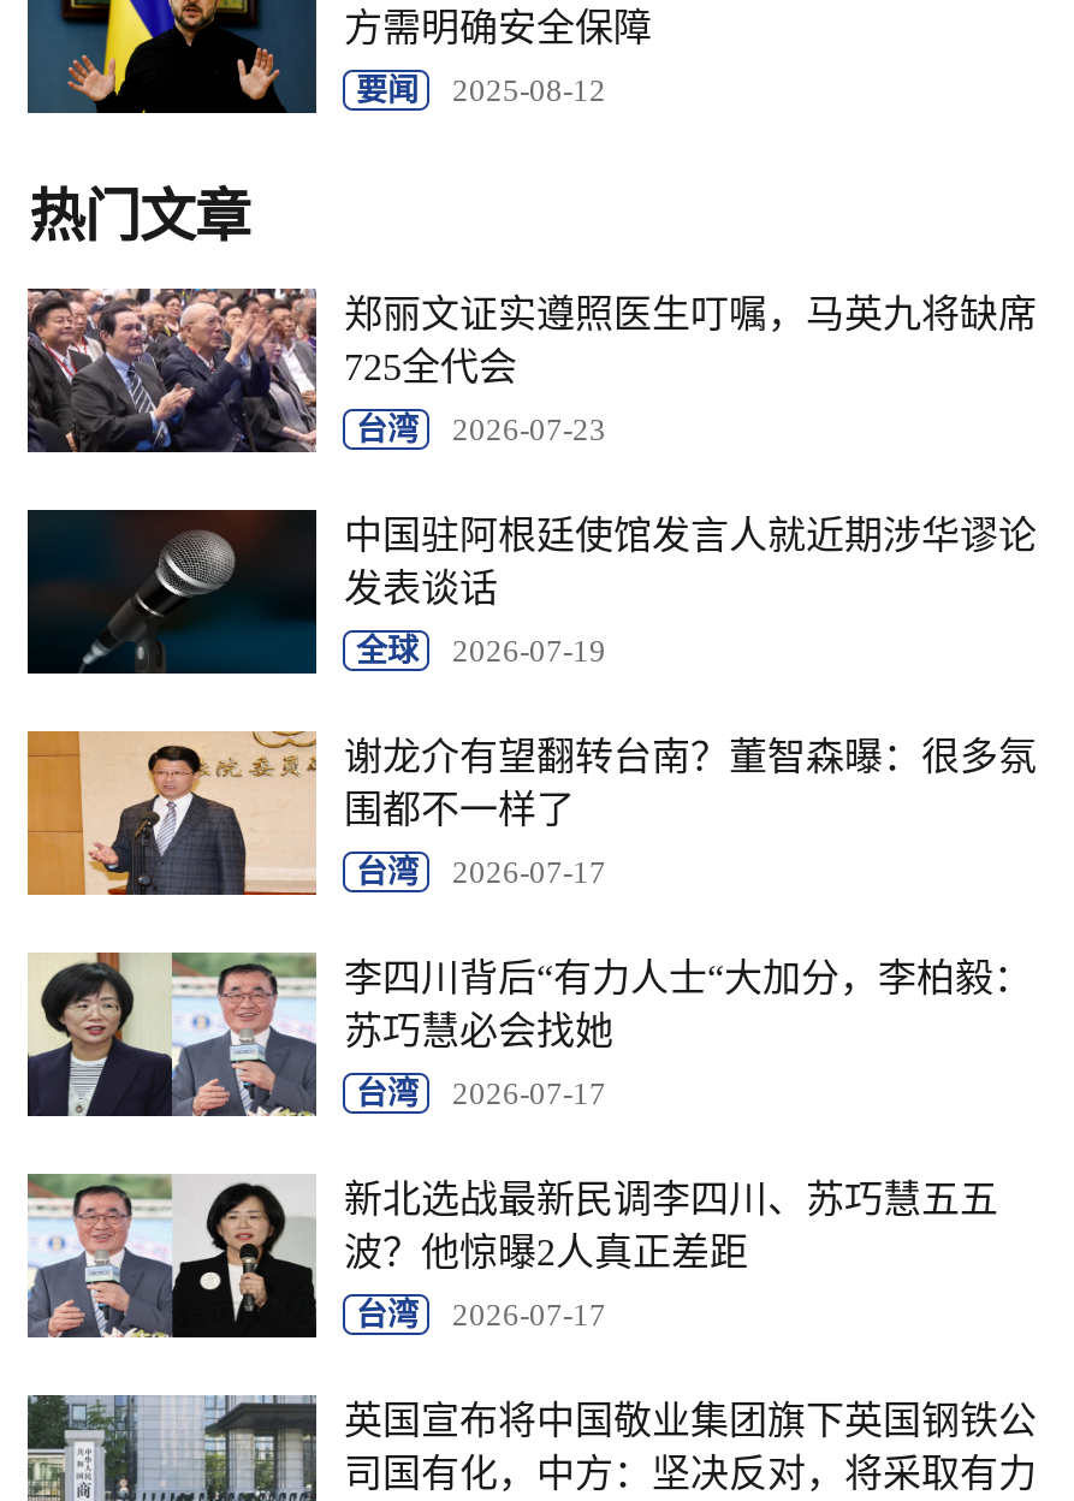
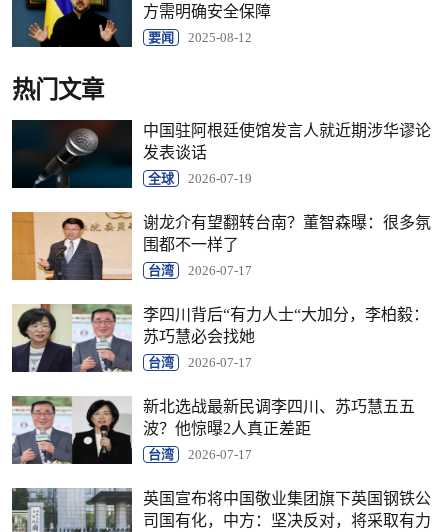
- [image]
- 郑丽文证实遵照医生叮嘱，马英九将缺席
- 725全代会
- 台湾
- 2026-07-23
